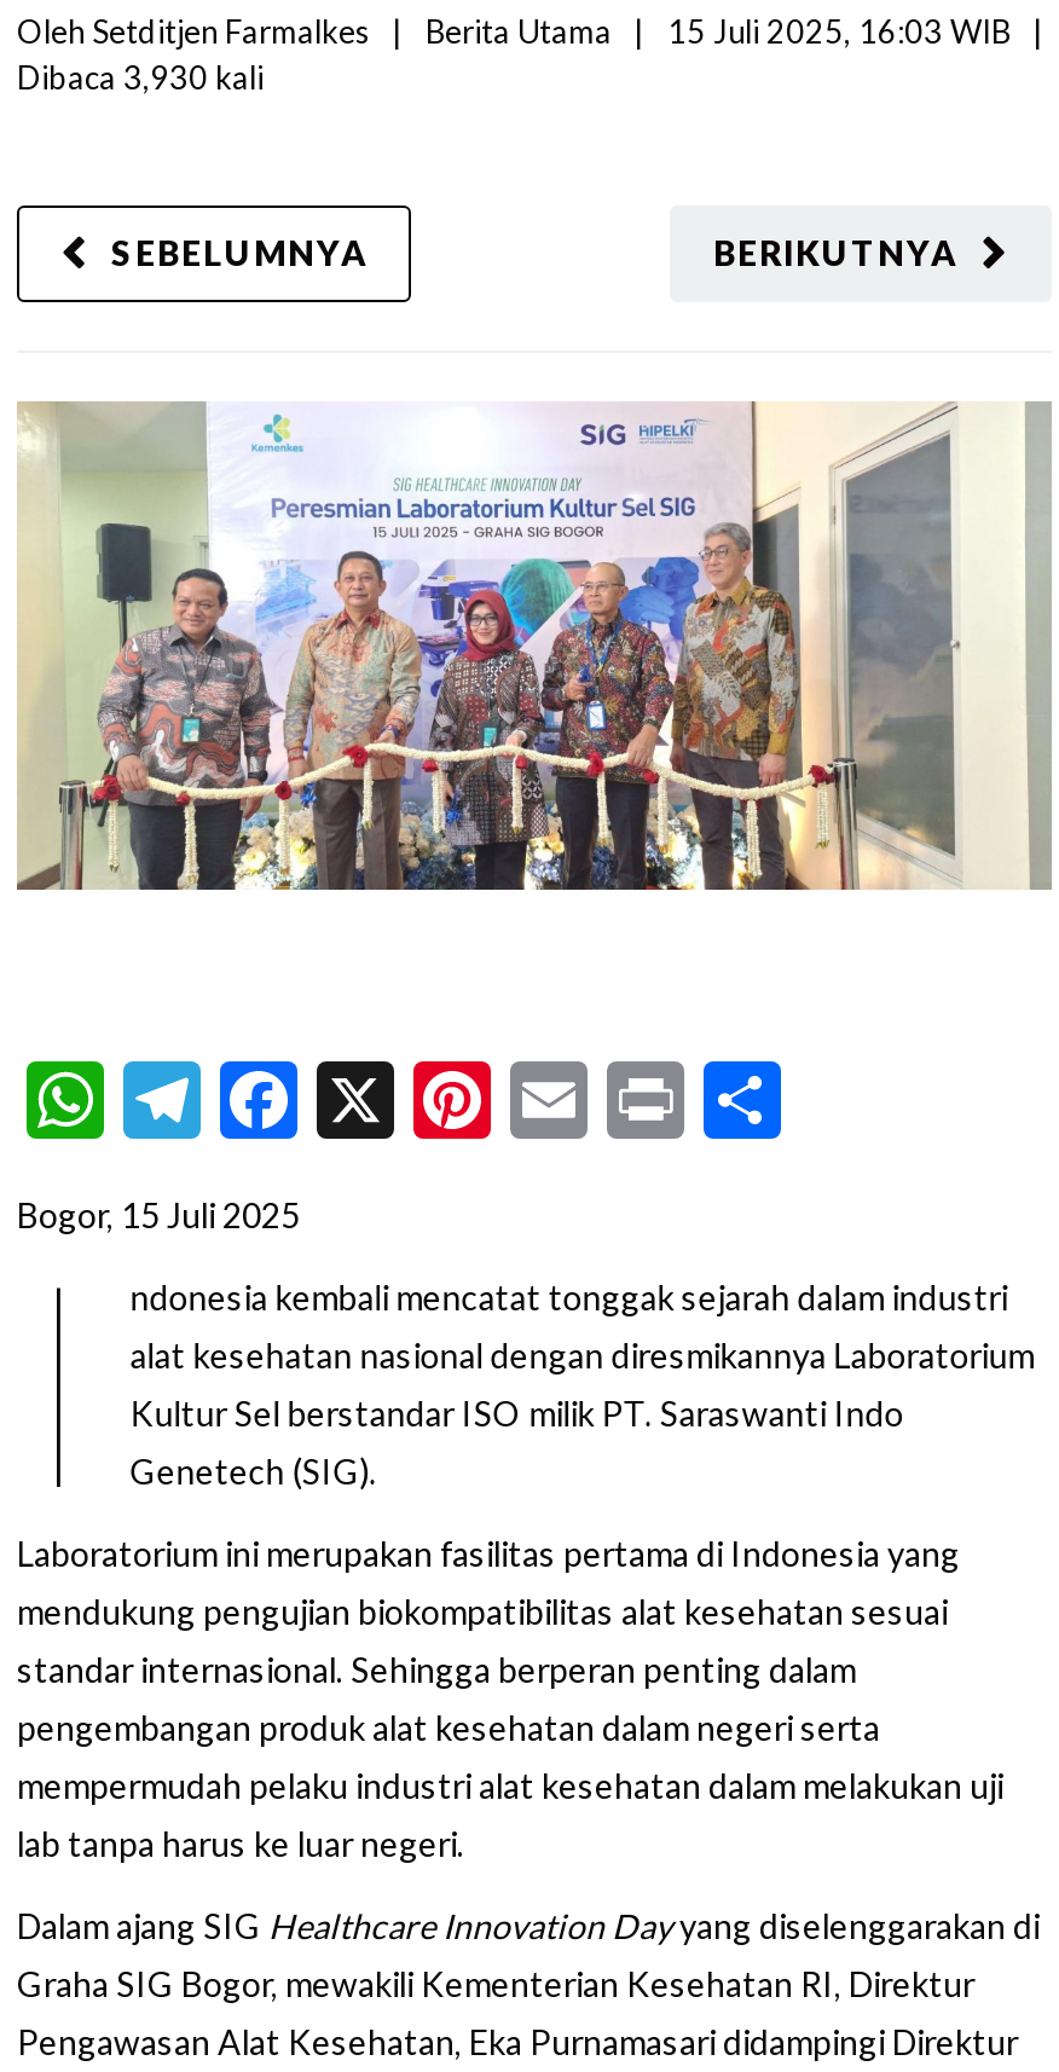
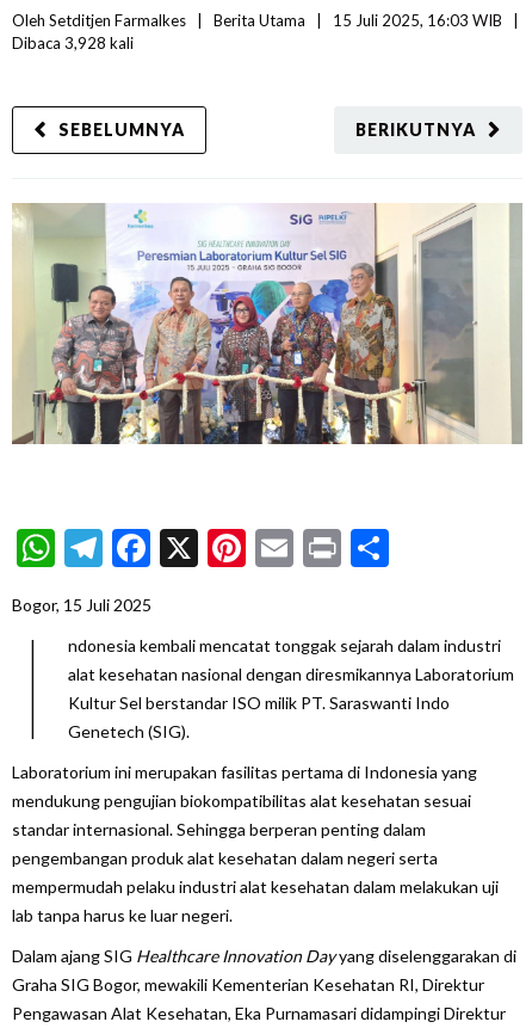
- Dibaca 3,930 kali
+ Dibaca 3,928 kali
